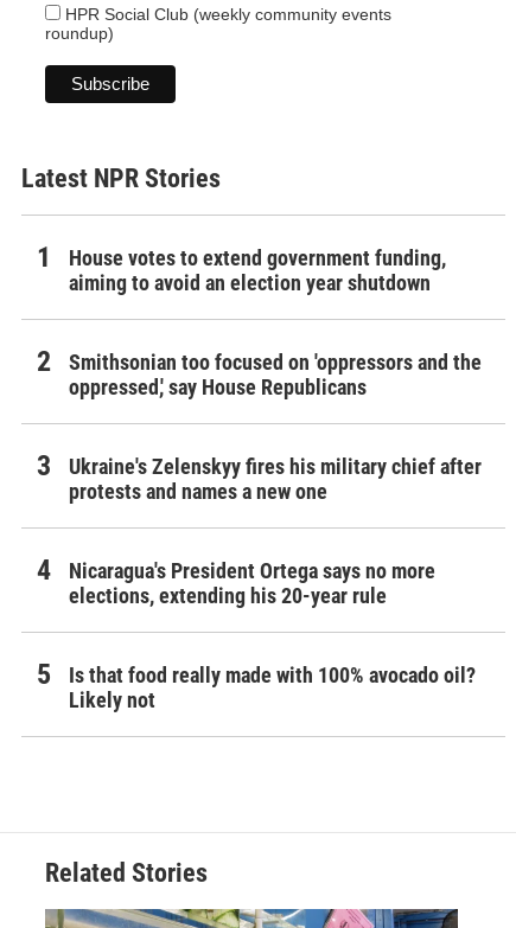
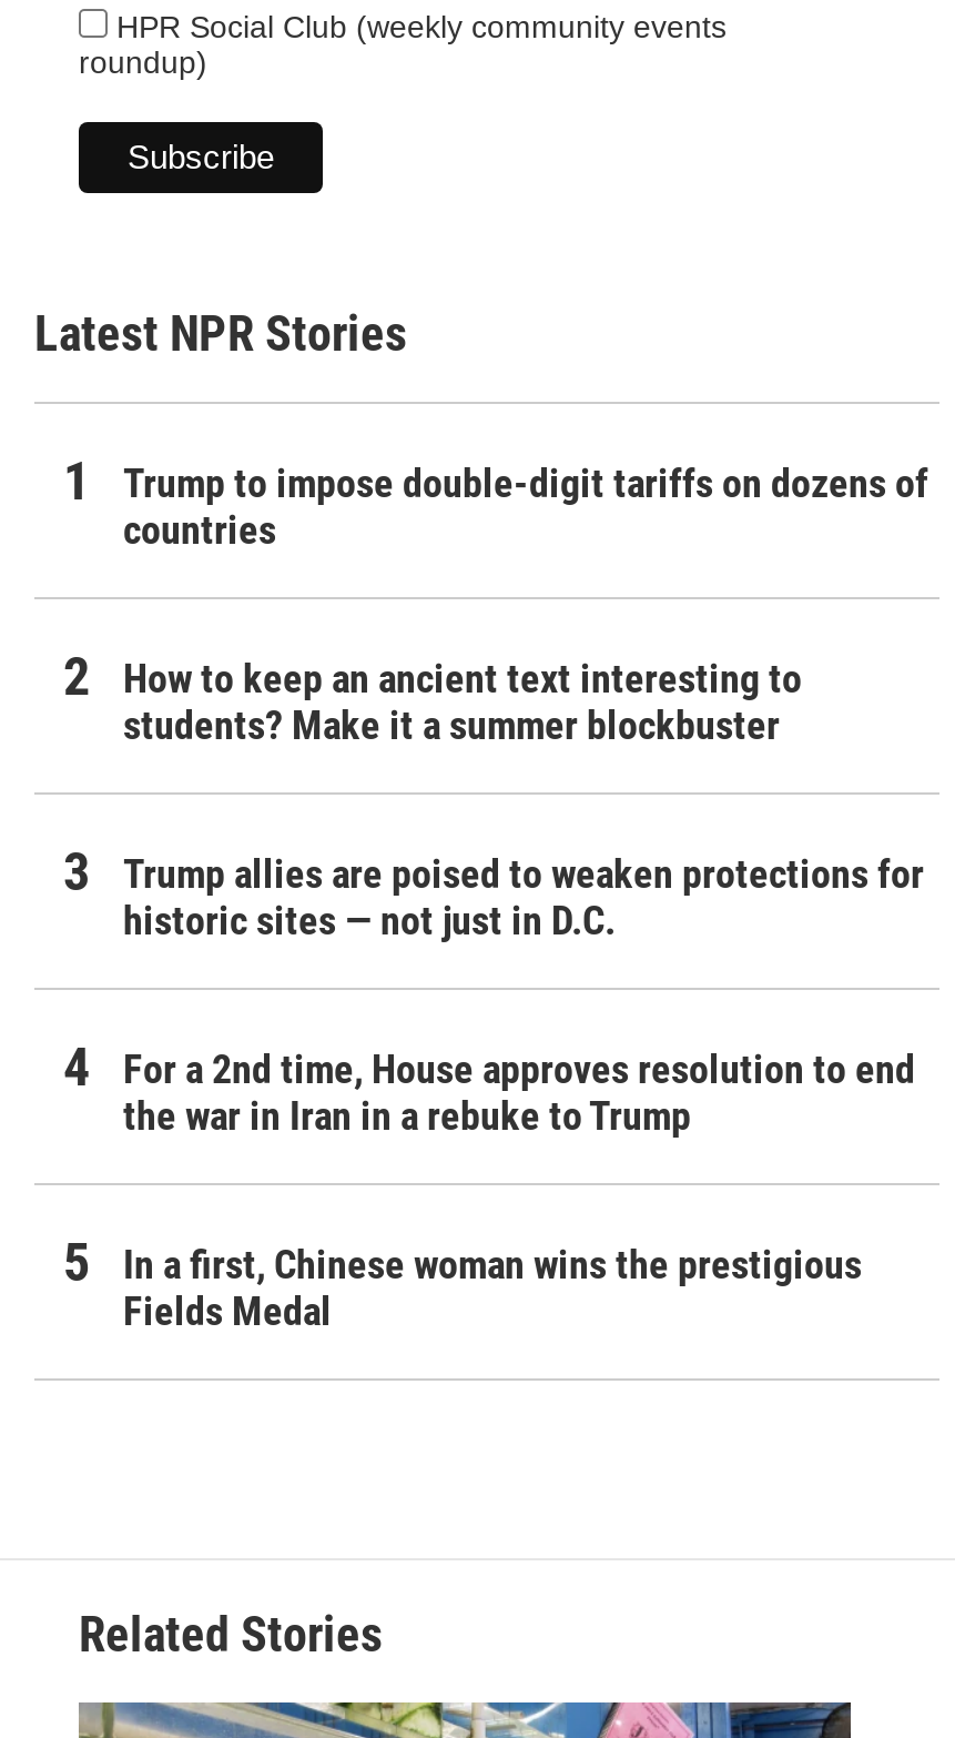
- House votes to extend government funding,
- aiming to avoid an election year shutdown
+ Trump to impose double-digit tariffs on dozens of
+ countries

- Smithsonian too focused on 'oppressors and the
- oppressed,' say House Republicans
+ How to keep an ancient text interesting to
+ students? Make it a summer blockbuster

- Ukraine's Zelenskyy fires his military chief after
- protests and names a new one
+ Trump allies are poised to weaken protections for
+ historic sites — not just in D.C.

- Nicaragua's President Ortega says no more
- elections, extending his 20-year rule
+ For a 2nd time, House approves resolution to end
+ the war in Iran in a rebuke to Trump

- Is that food really made with 100% avocado oil?
- Likely not
+ In a first, Chinese woman wins the prestigious
+ Fields Medal
